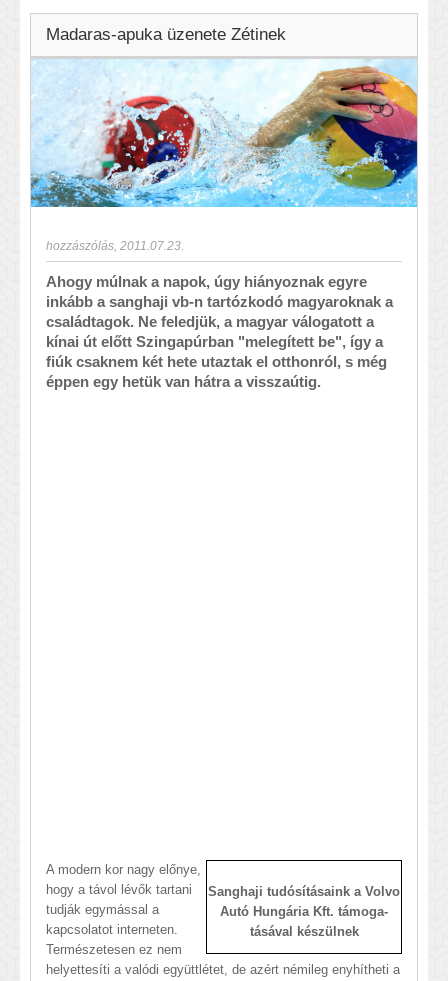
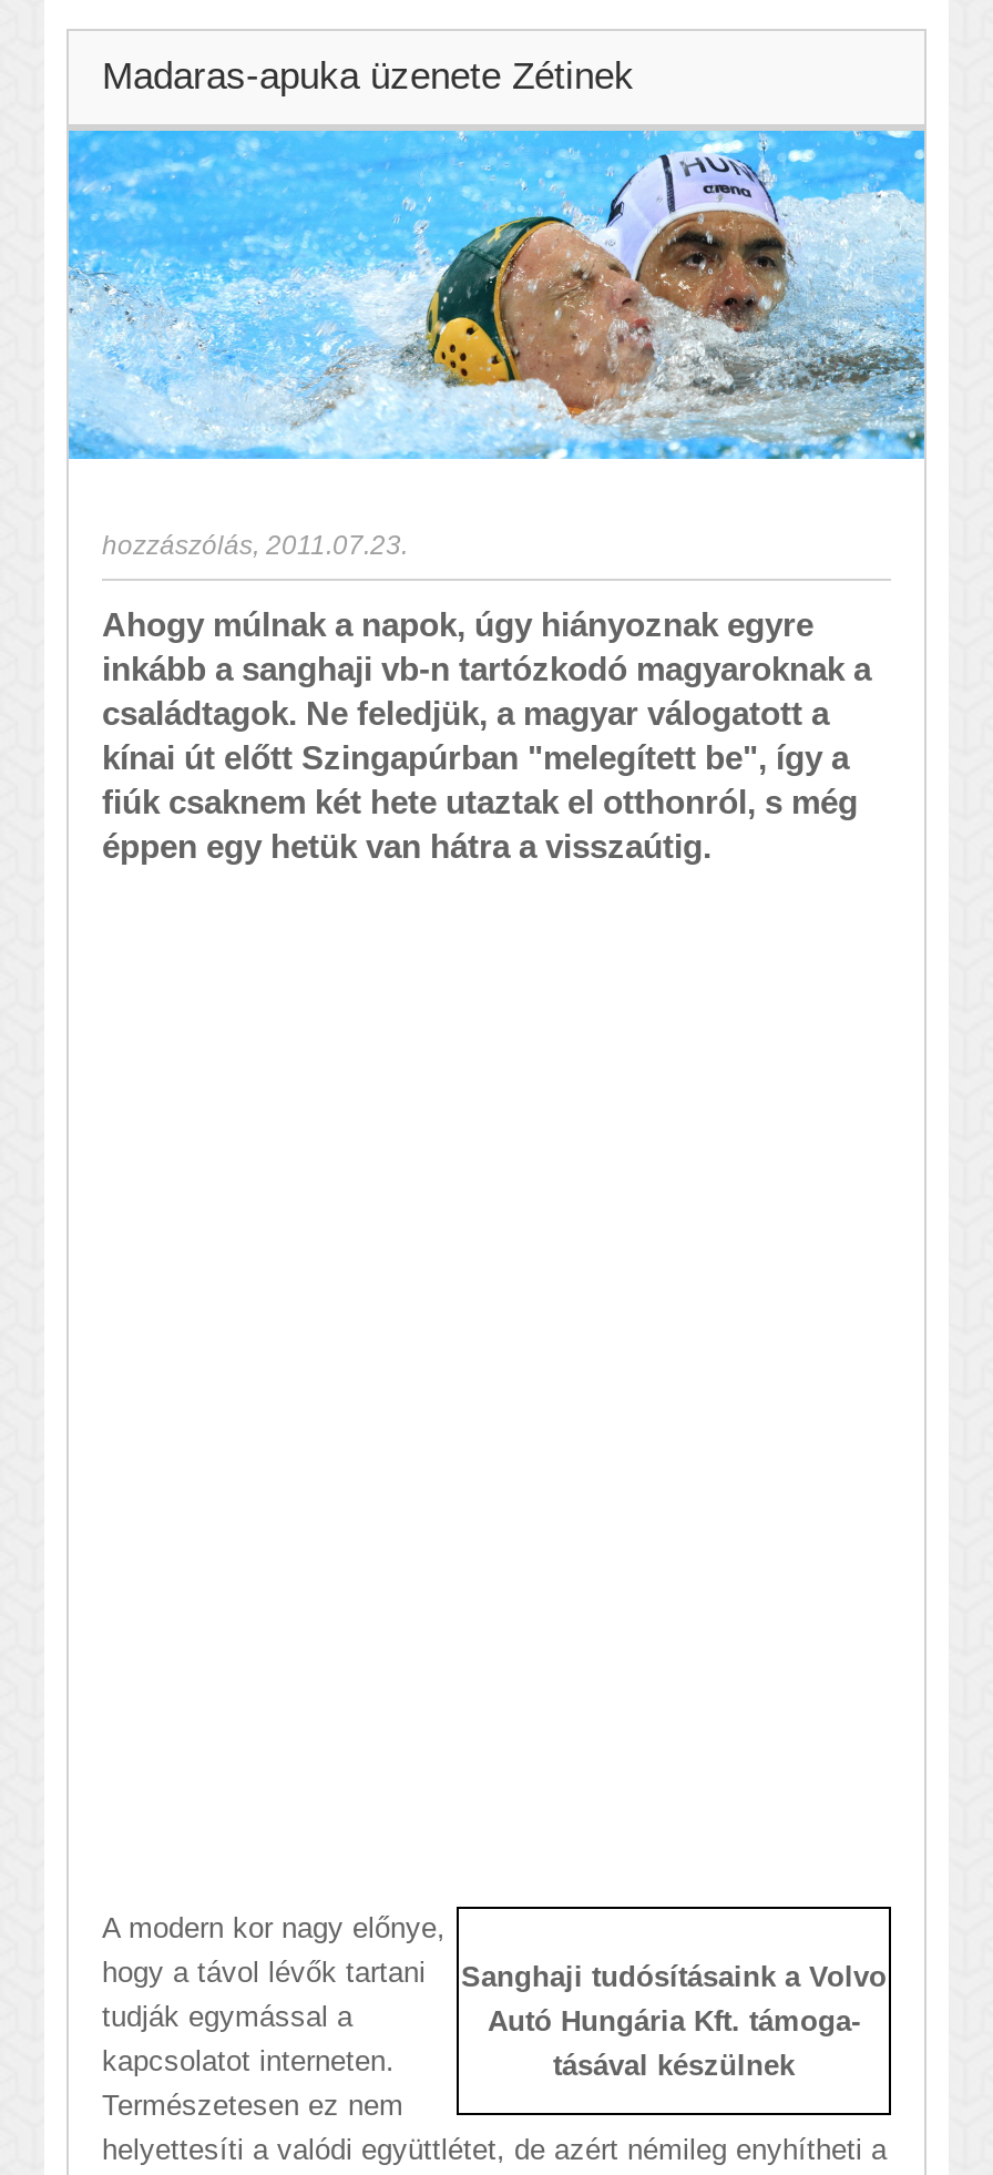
- [image]
+ [image]
